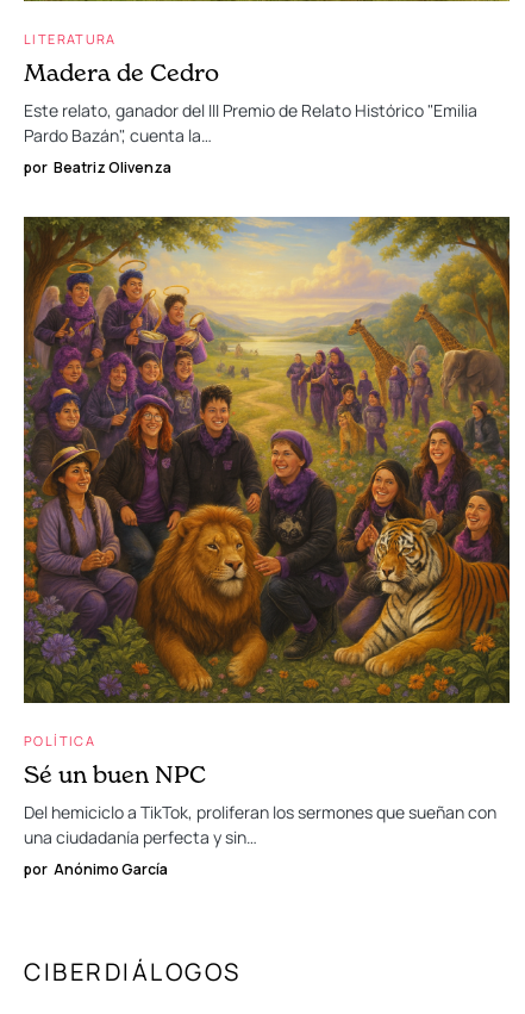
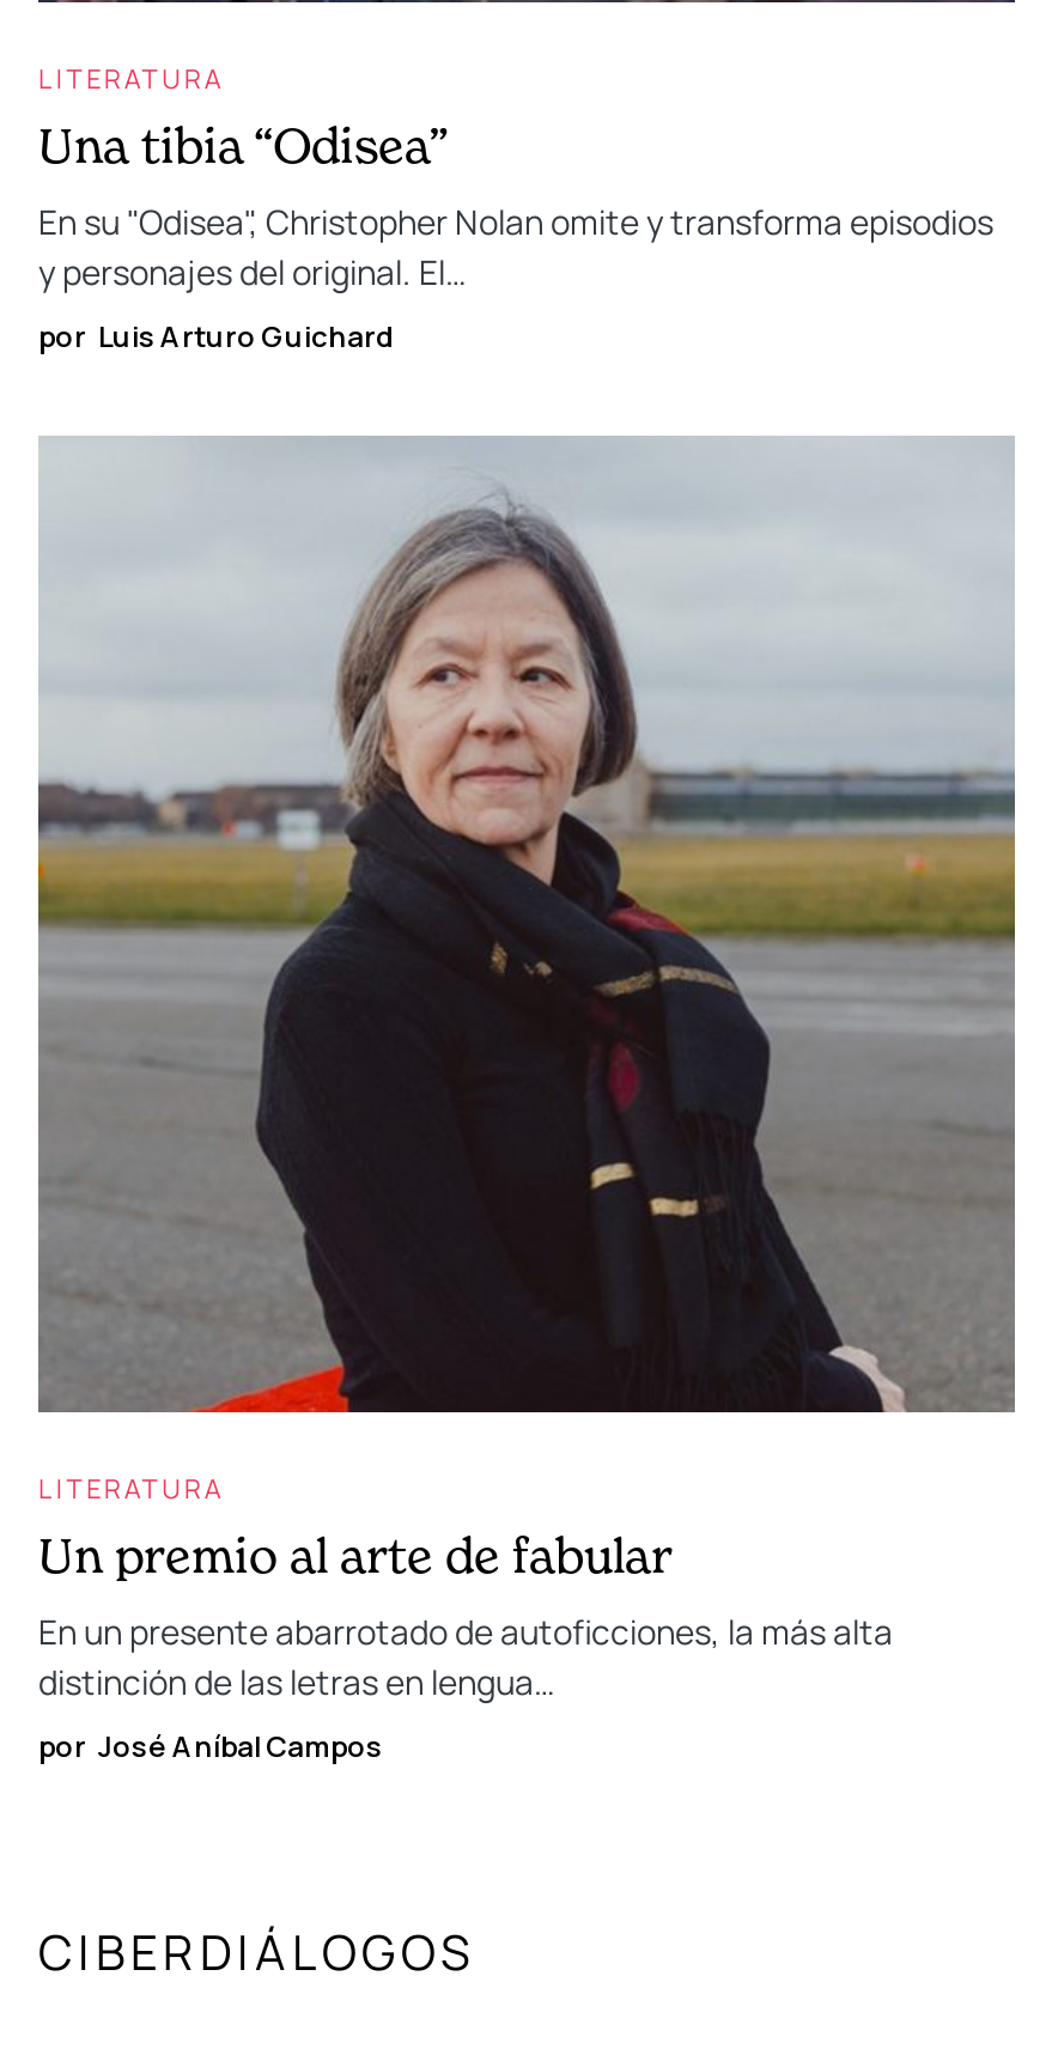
- Madera de Cedro
- Este relato, ganador del III Premio de Relato Histórico "Emilia
- Pardo Bazán", cuenta la…
+ Una tibia “Odisea”
+ En su "Odisea", Christopher Nolan omite y transforma episodios
+ y personajes del original. El…

- por Beatriz Olivenza
+ por Luis Arturo Guichard

- [image]
- POLÍTICA
- Sé un buen NPC
- Del hemiciclo a TikTok, proliferan los sermones que sueñan con
- una ciudadanía perfecta y sin…
+ [image]
+ LITERATURA
+ Un premio al arte de fabular
+ En un presente abarrotado de autoficciones, la más alta
+ distinción de las letras en lengua…

- por Anónimo García
+ por José Aníbal Campos
